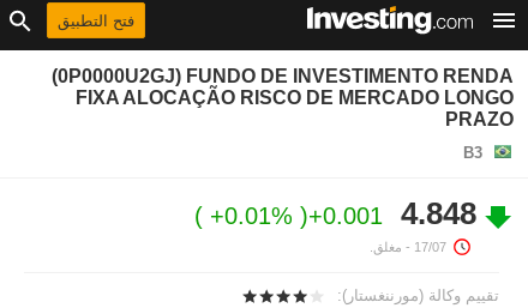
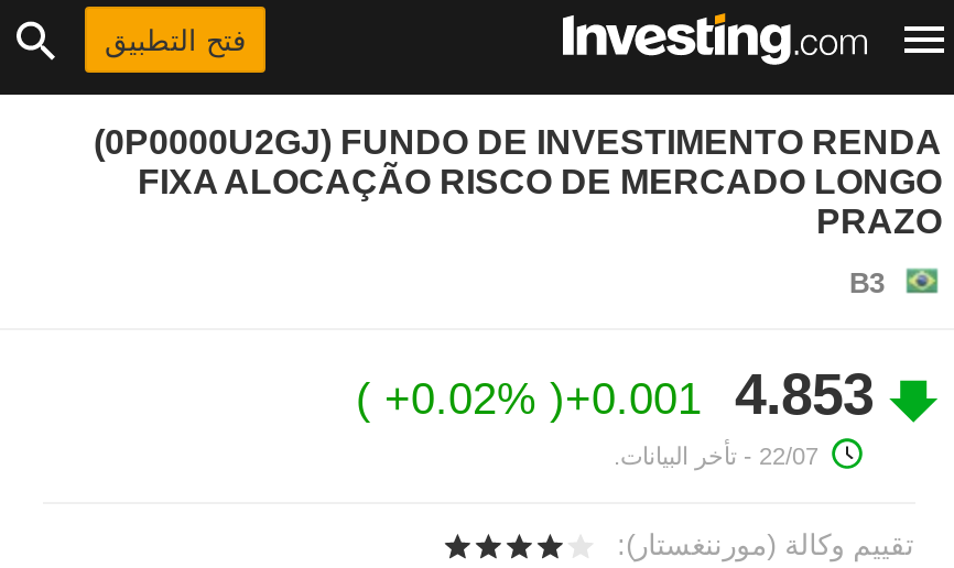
- 4.848
+ 4.853

- +0.01%
- 17/07 - مغلق.
+ +0.02%
+ 22/07 - تأخر البيانات.
